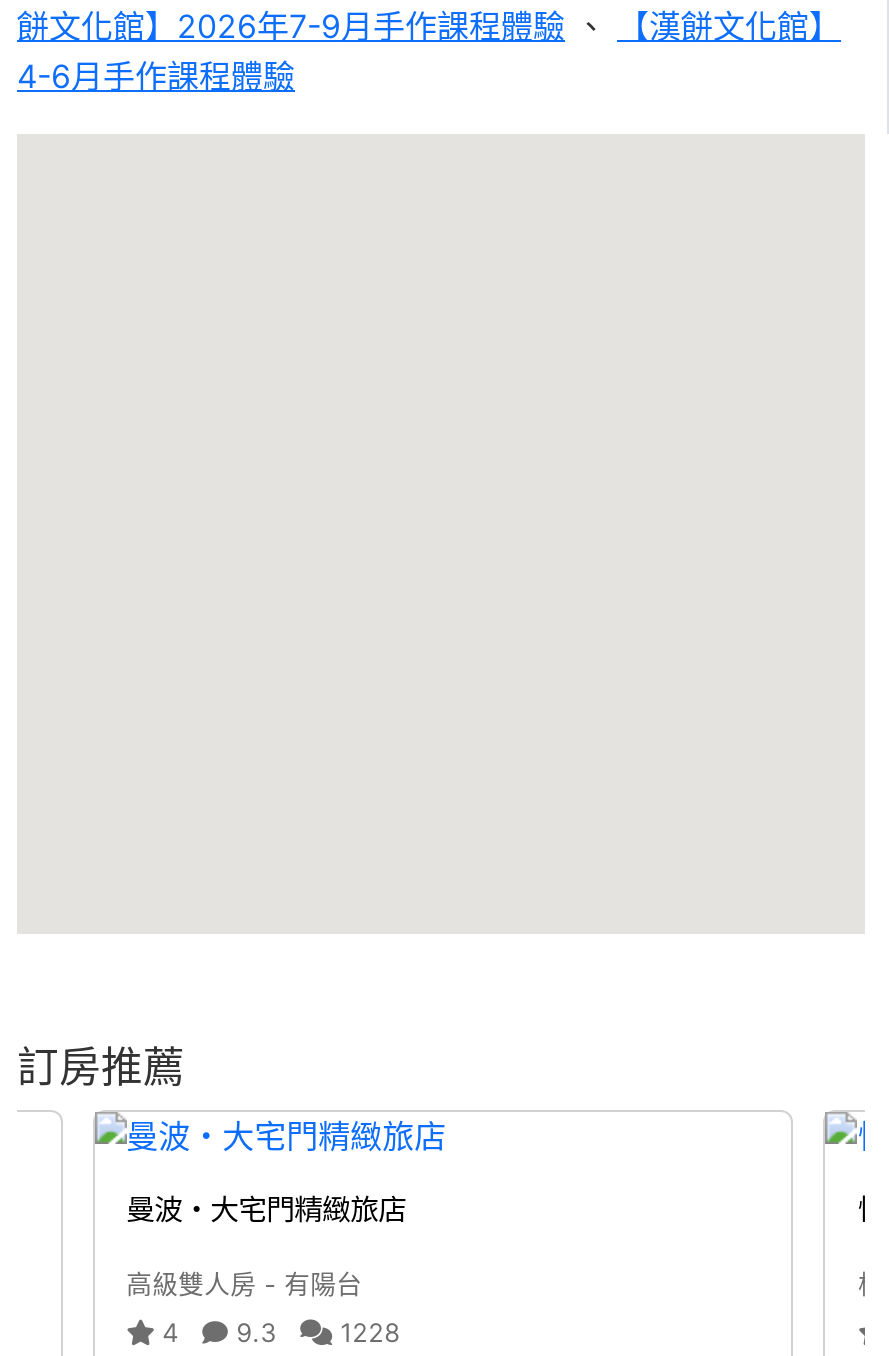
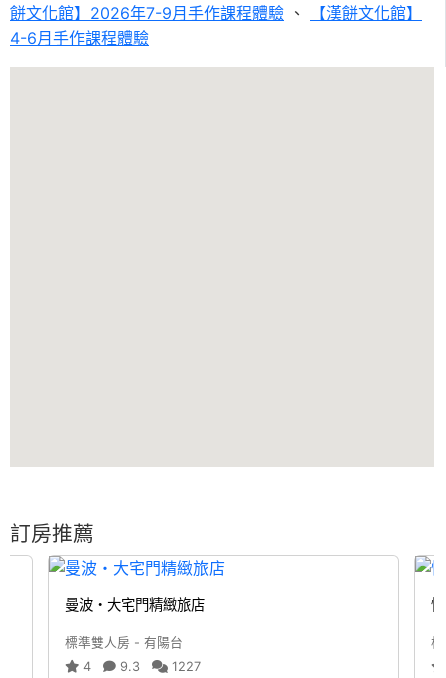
- 高級雙人房 - 有陽台
+ 標準雙人房 - 有陽台

- 4 9.3 1228
+ 4 9.3 1227
